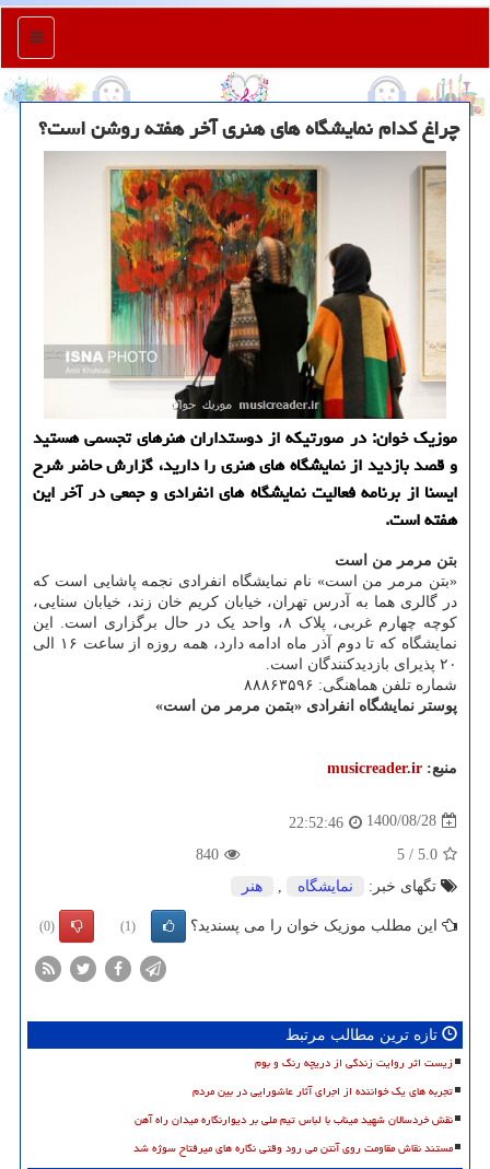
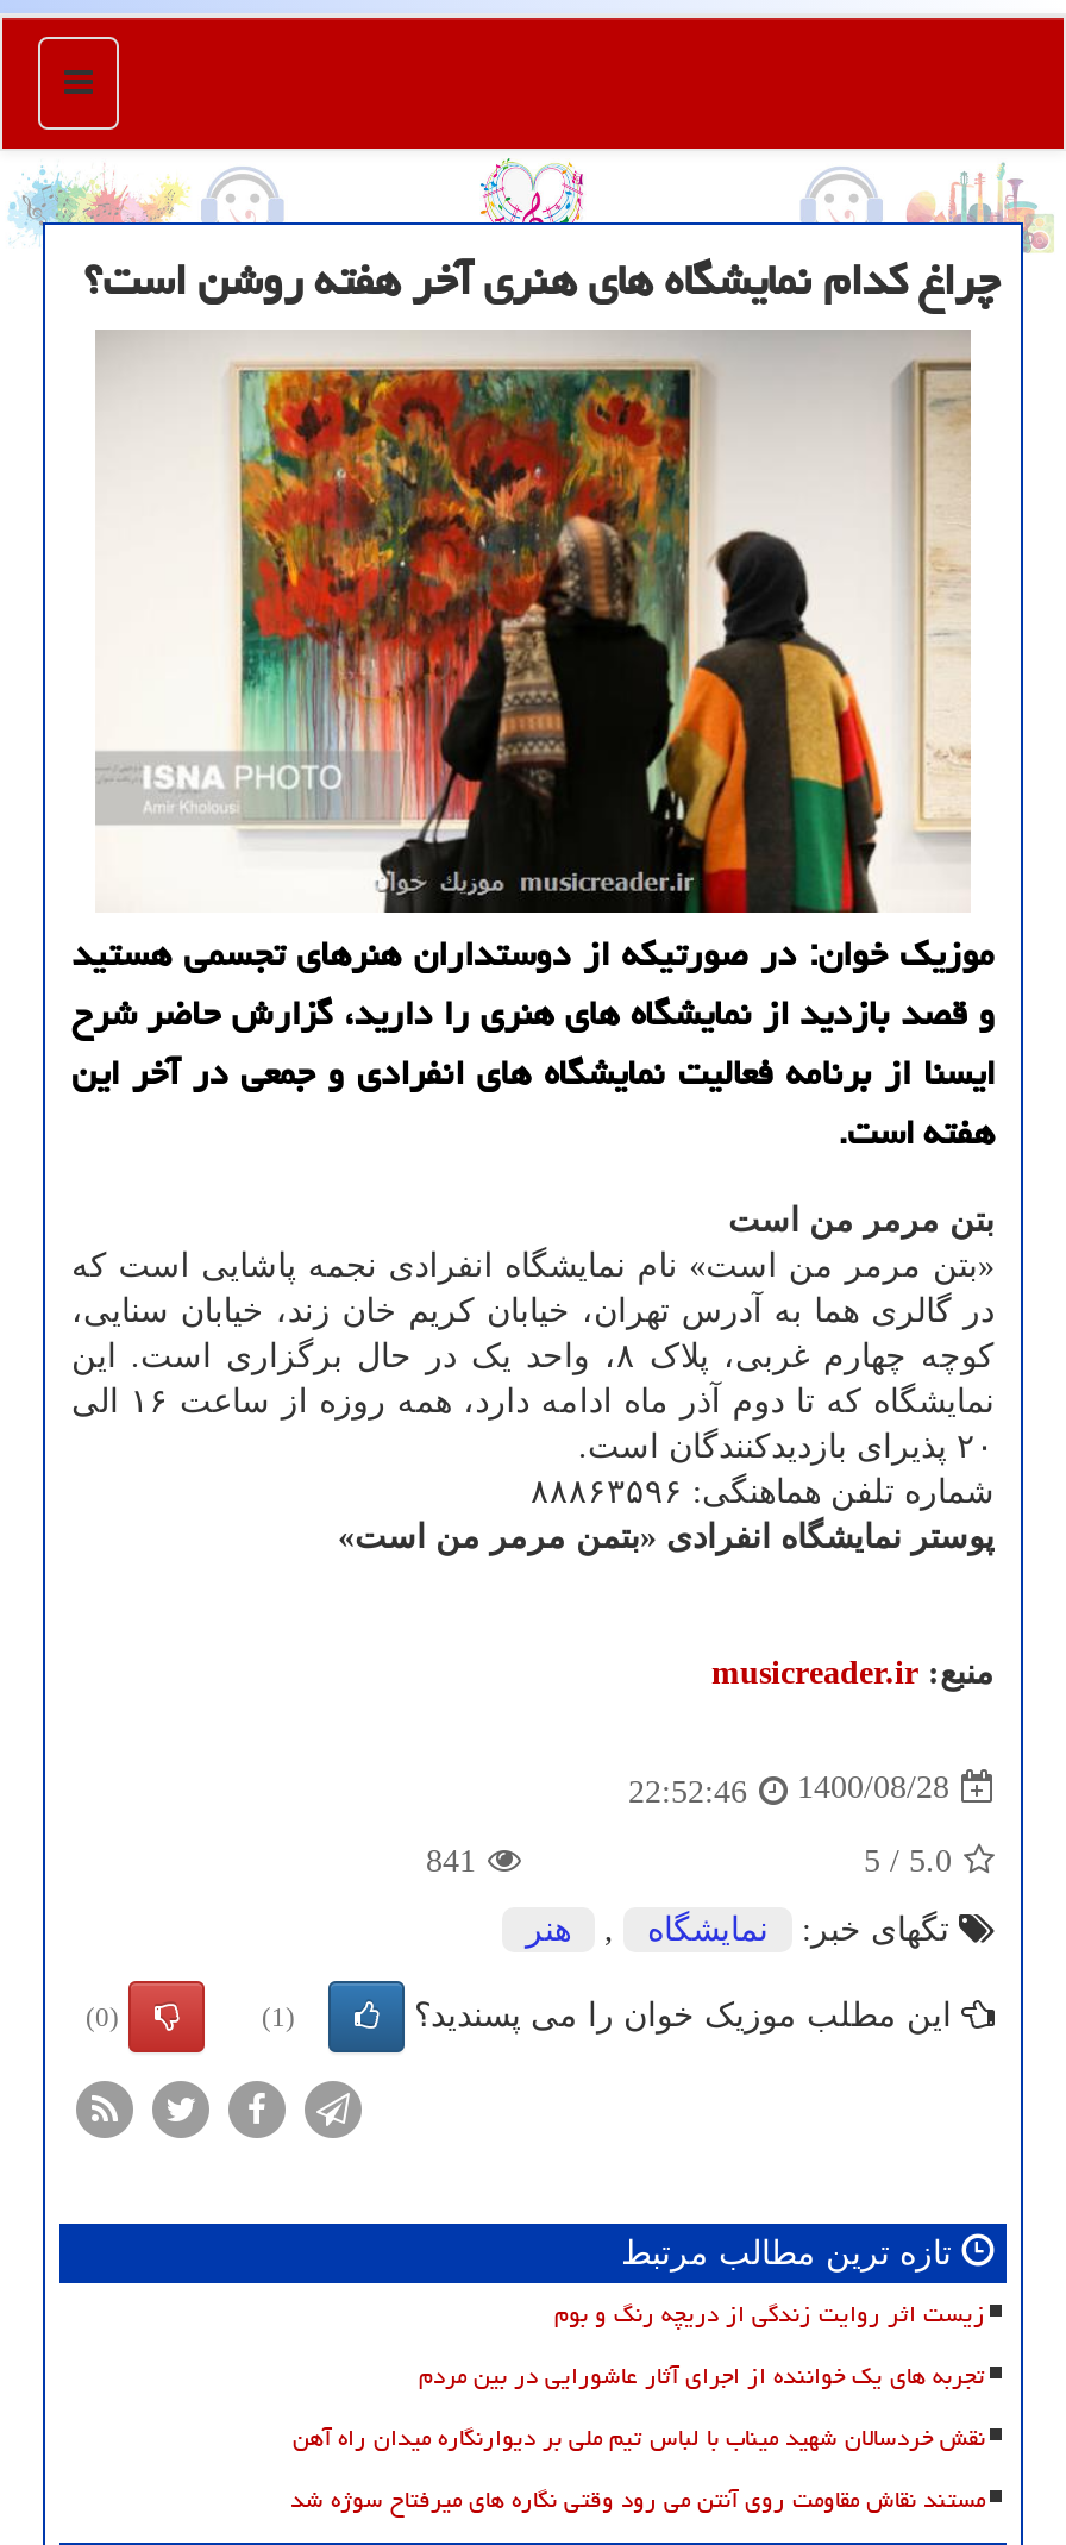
- 840
+ 841
